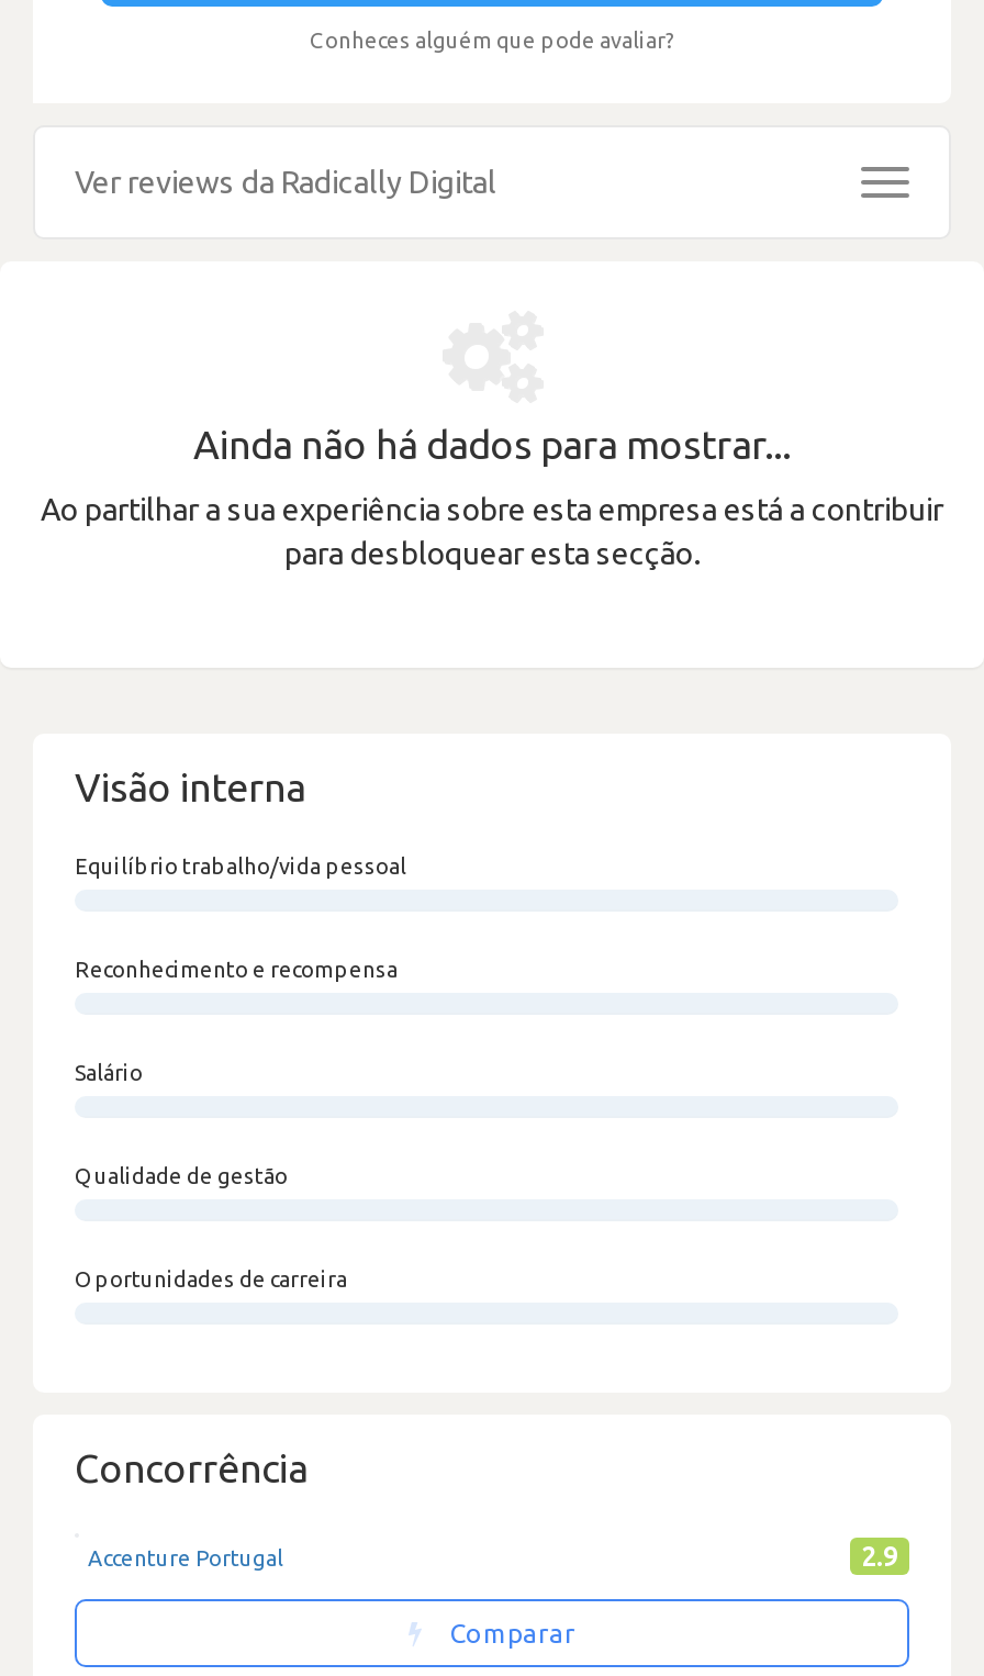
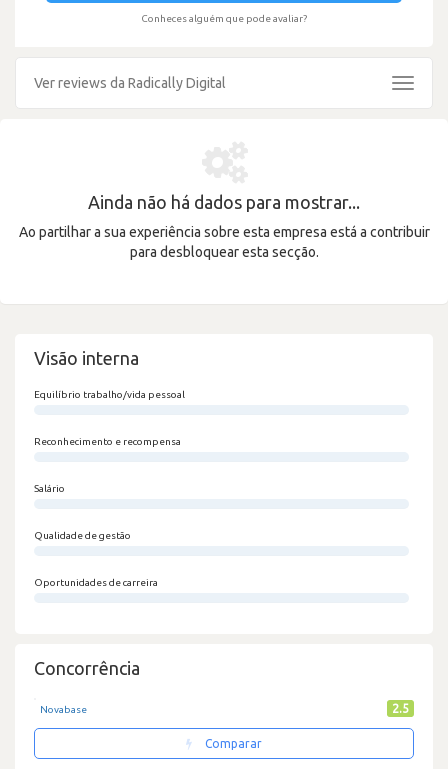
- Accenture Portugal
- 2.9
+ Novabase
+ 2.5
